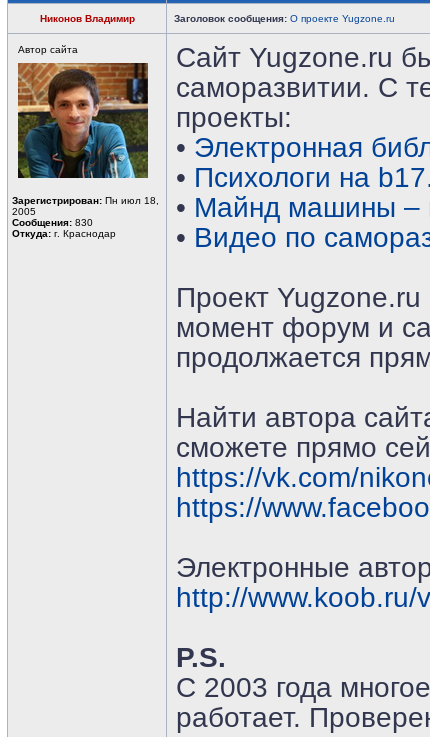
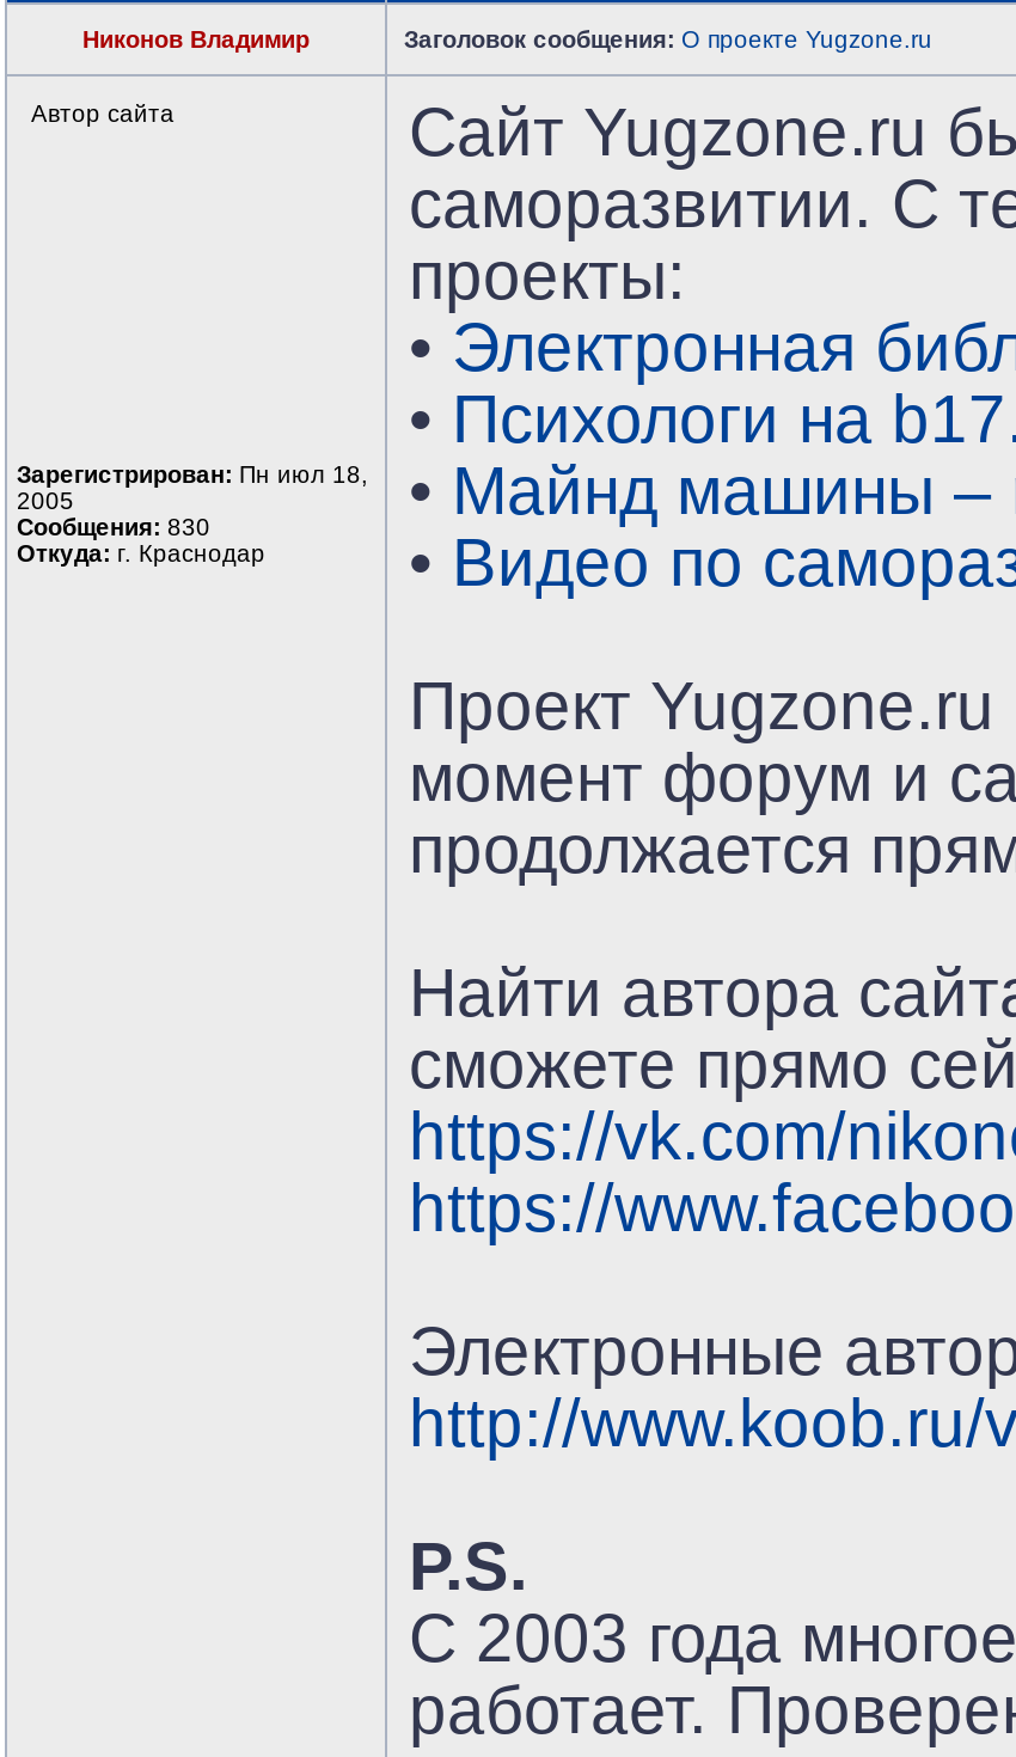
- [image]
